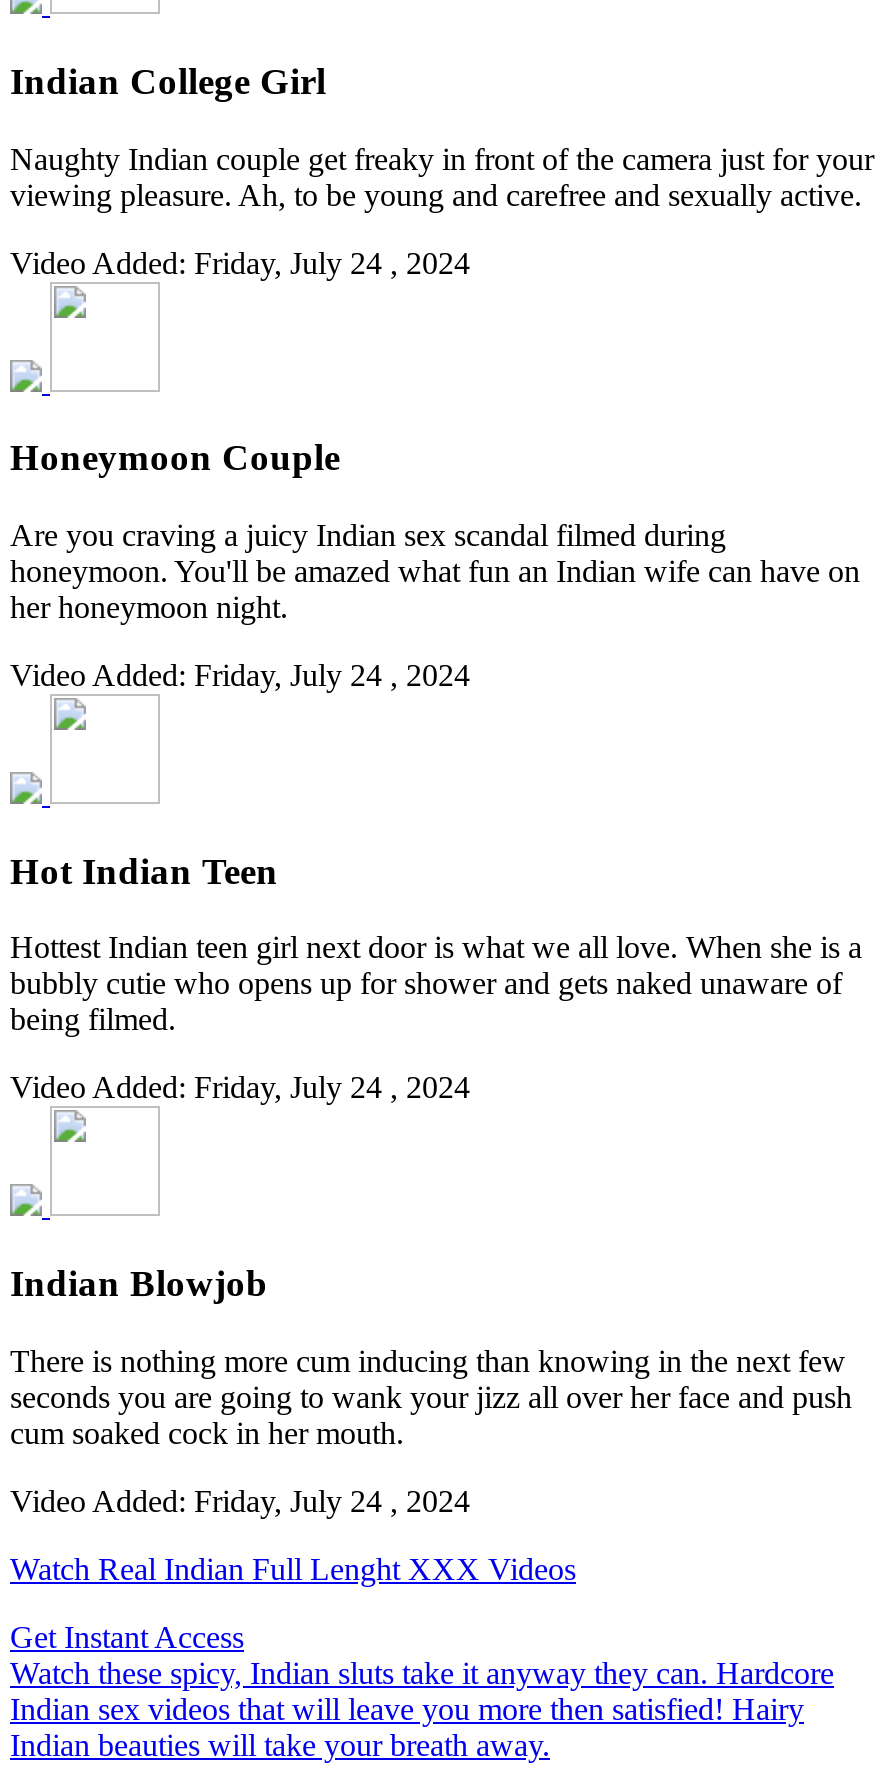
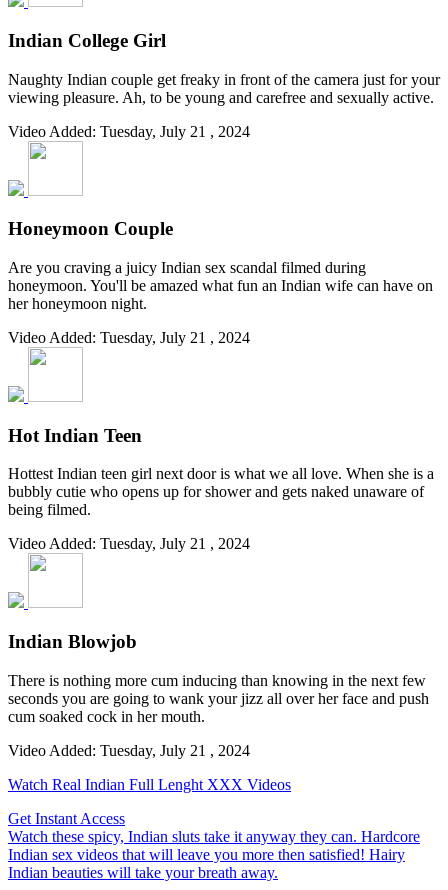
- Video Added: Friday, July 24 , 2024
+ Video Added: Tuesday, July 21 , 2024

- Video Added: Friday, July 24 , 2024
+ Video Added: Tuesday, July 21 , 2024

- Video Added: Friday, July 24 , 2024
+ Video Added: Tuesday, July 21 , 2024

- Video Added: Friday, July 24 , 2024
+ Video Added: Tuesday, July 21 , 2024
